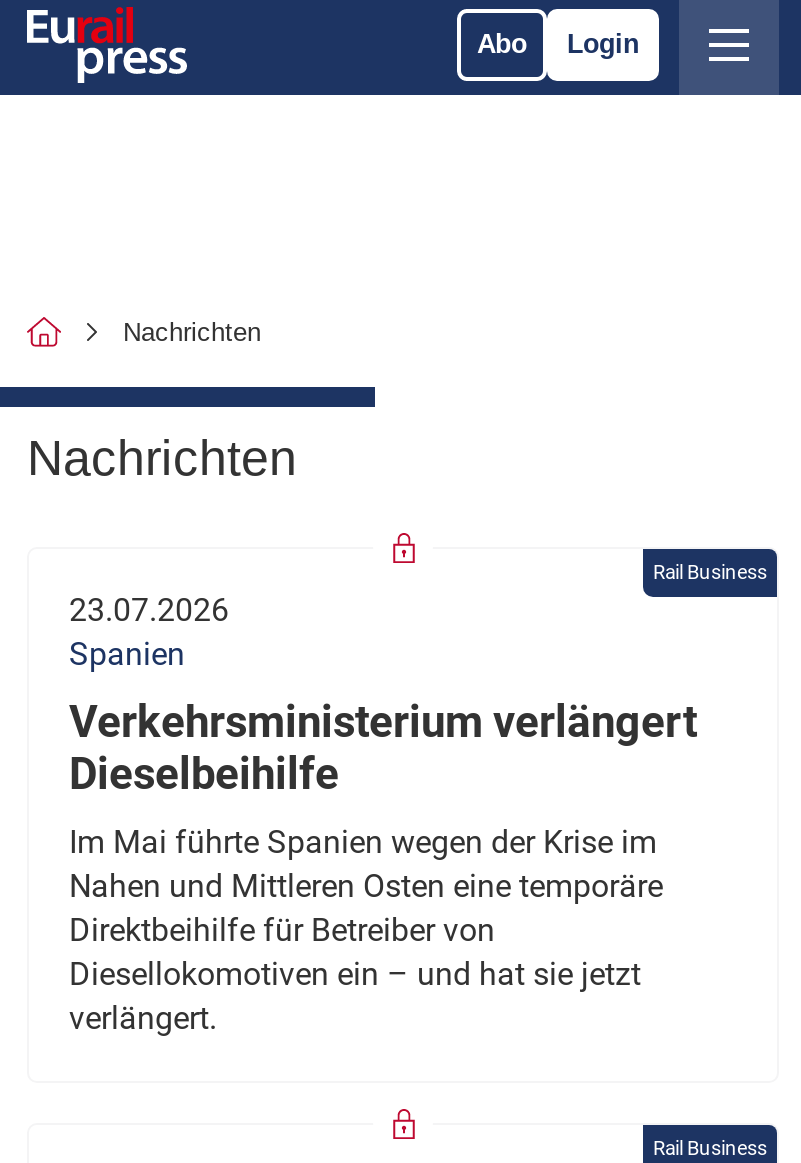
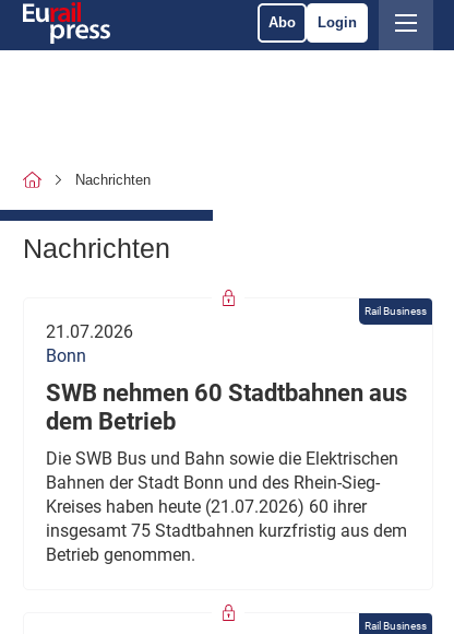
- 23.07.2026
- Spanien
+ 21.07.2026
+ Bonn

- Verkehrsministerium verlängert
- Dieselbeihilfe
+ SWB nehmen 60 Stadtbahnen aus
+ dem Betrieb

- Im Mai führte Spanien wegen der Krise im
- Nahen und Mittleren Osten eine temporäre
- Direktbeihilfe für Betreiber von
- Diesellokomotiven ein – und hat sie jetzt
- verlängert.
+ Die SWB Bus und Bahn sowie die Elektrischen
+ Bahnen der Stadt Bonn und des Rhein-Sieg-
+ Kreises haben heute (21.07.2026) 60 ihrer
+ insgesamt 75 Stadtbahnen kurzfristig aus dem
+ Betrieb genommen.
